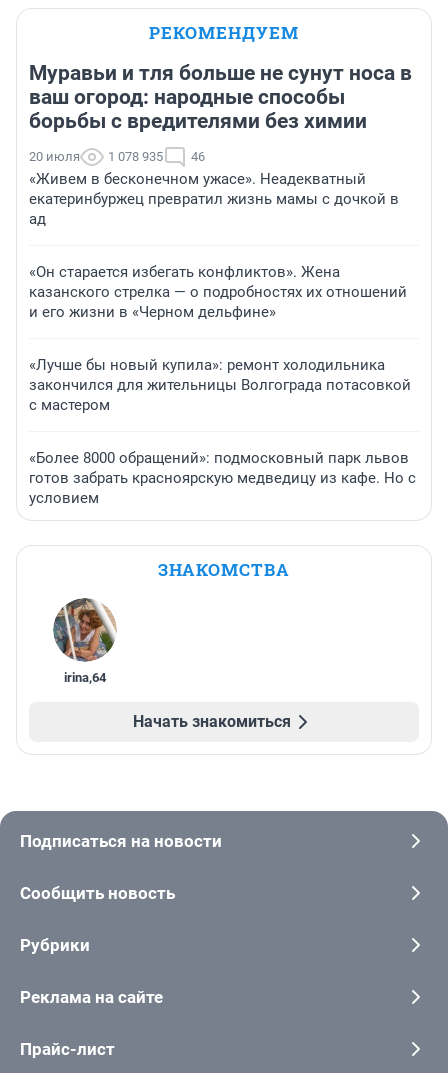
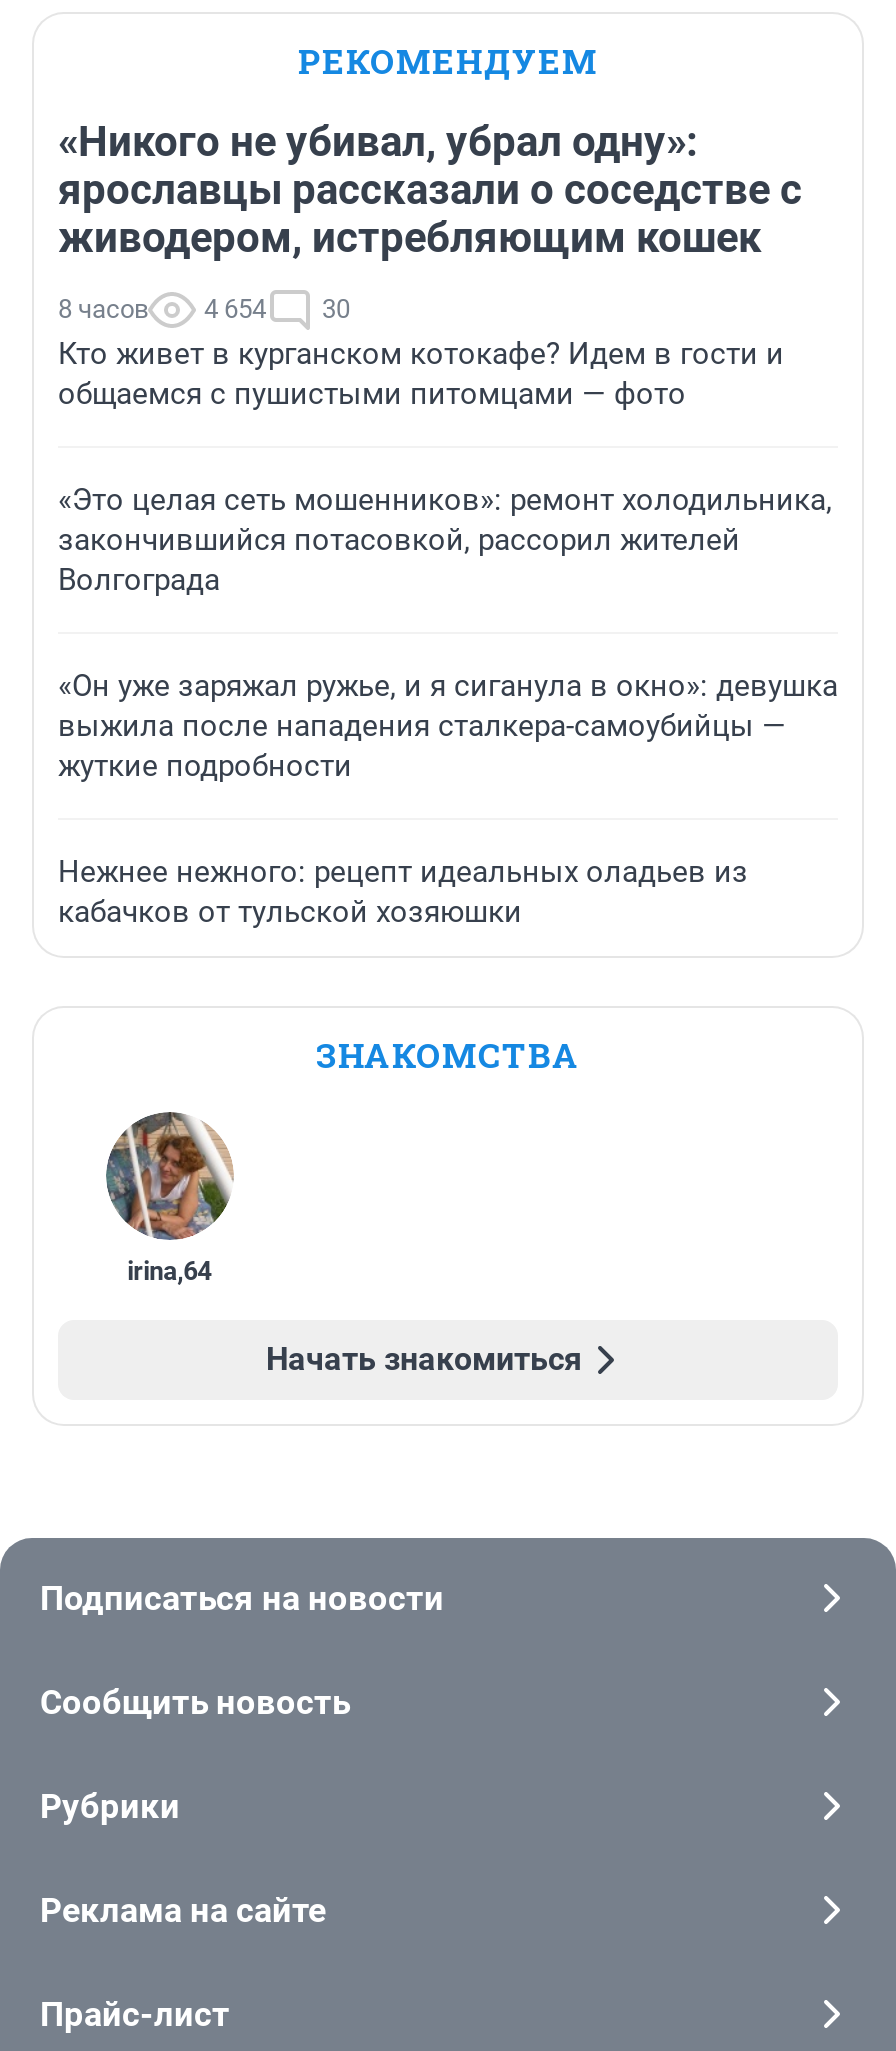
- Муравьи и тля больше не сунут носа в
- ваш огород: народные способы
- борьбы с вредителями без химии
+ «Никого не убивал, убрал одну»:
+ ярославцы рассказали о соседстве с
+ живодером, истребляющим кошек

- 20 июля
- 1 078 935
- 46
- «Живем в бесконечном ужасе». Неадекватный
- екатеринбуржец превратил жизнь мамы с дочкой в
- ад
+ 8 часов
+ 4 654
+ 30
+ Кто живет в курганском котокафе? Идем в гости и
+ общаемся с пушистыми питомцами — фото

- «Он старается избегать конфликтов». Жена
- казанского стрелка — о подробностях их отношений
- и его жизни в «Черном дельфине»
+ «Это целая сеть мошенников»: ремонт холодильника,
+ закончившийся потасовкой, рассорил жителей
+ Волгограда

- «Лучше бы новый купила»: ремонт холодильника
- закончился для жительницы Волгограда потасовкой
- с мастером
+ «Он уже заряжал ружье, и я сиганула в окно»: девушка
+ выжила после нападения сталкера-самоубийцы —
+ жуткие подробности

- «Более 8000 обращений»: подмосковный парк львов
- готов забрать красноярскую медведицу из кафе. Но с
- условием
+ Нежнее нежного: рецепт идеальных оладьев из
+ кабачков от тульской хозяюшки
